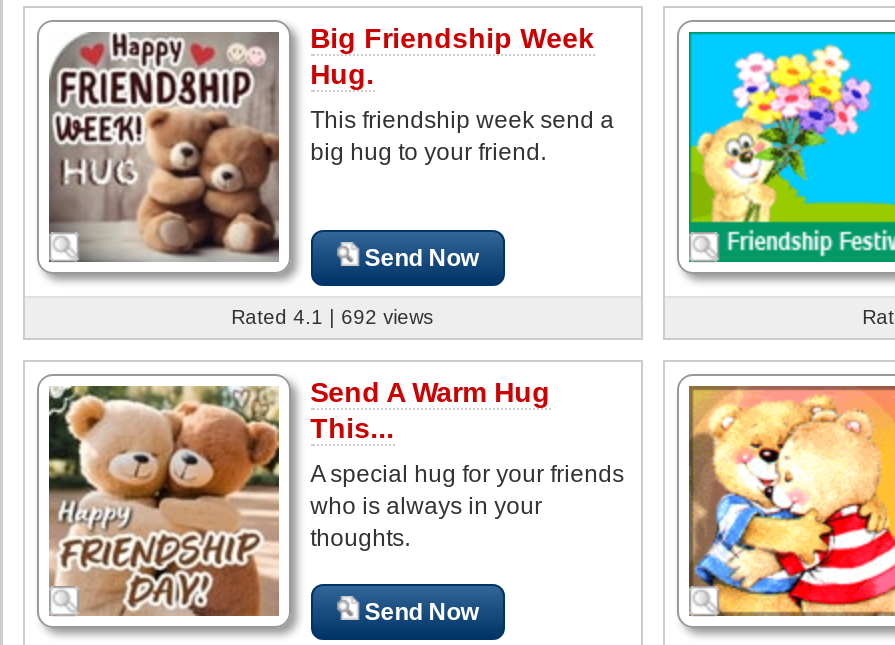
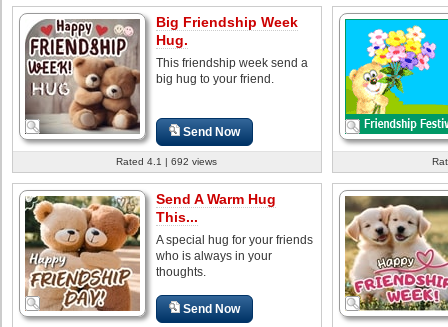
- [image]
+ [image]
